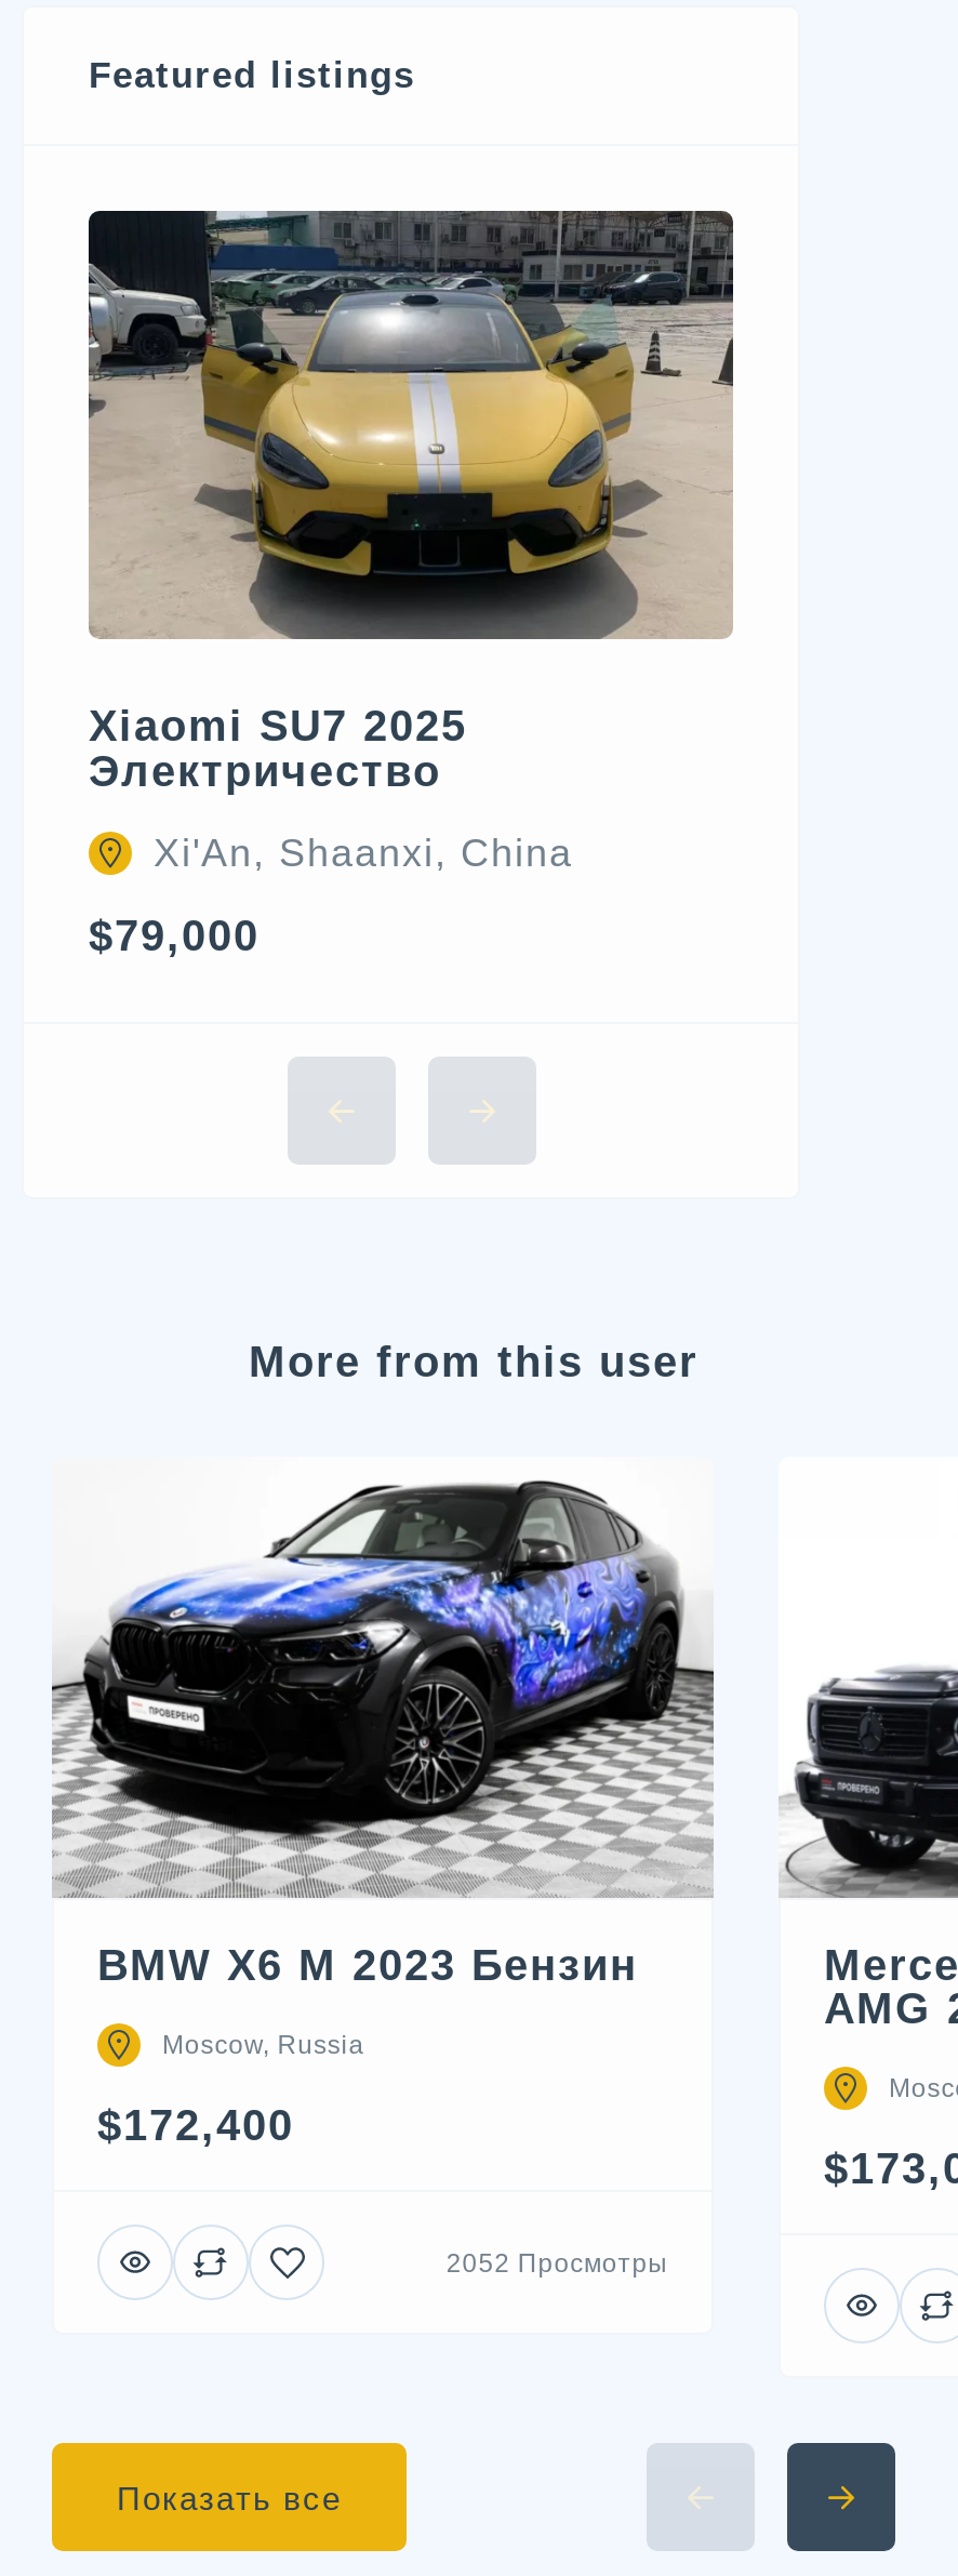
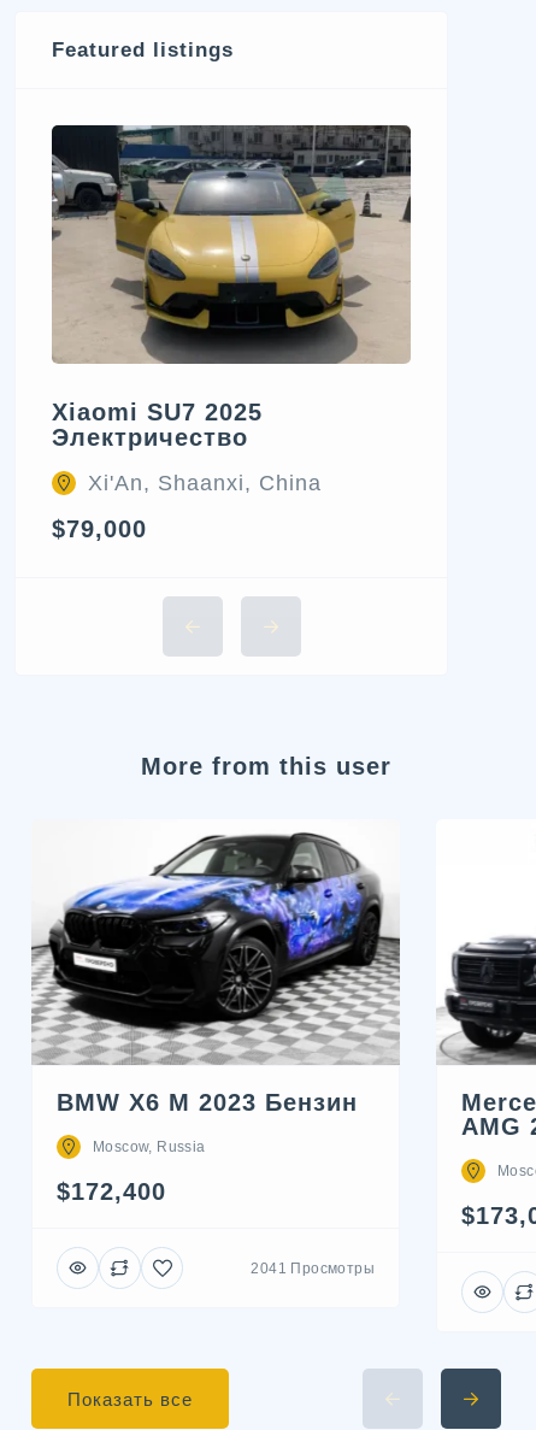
- 2052 Просмотры
+ 2041 Просмотры
